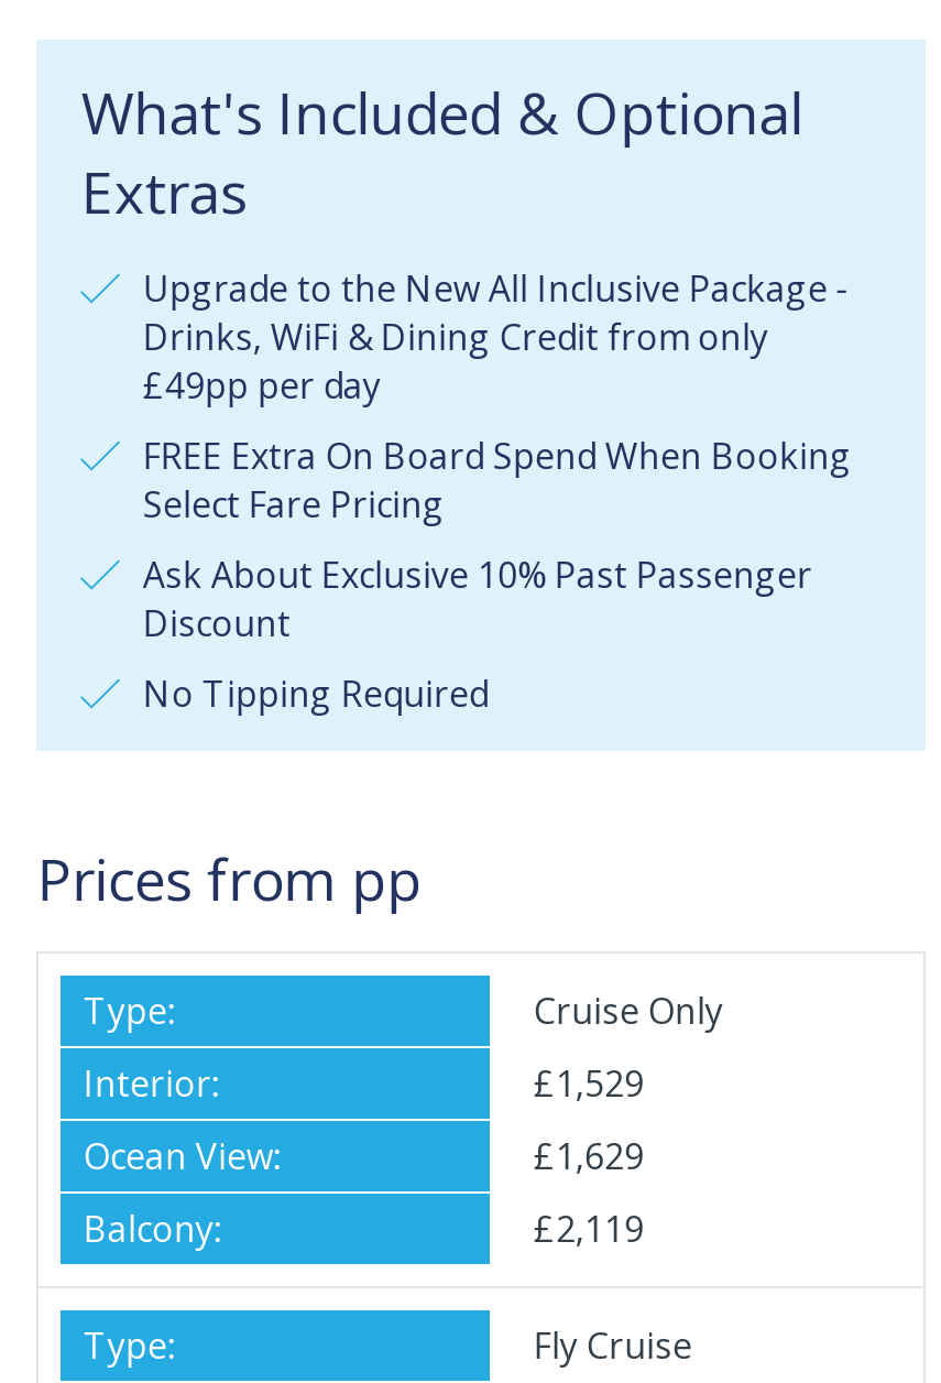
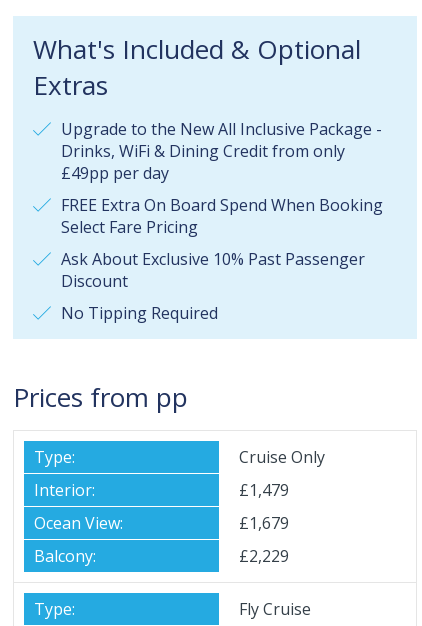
- £1,529
+ £1,479

- £1,629
+ £1,679

- £2,119
+ £2,229
